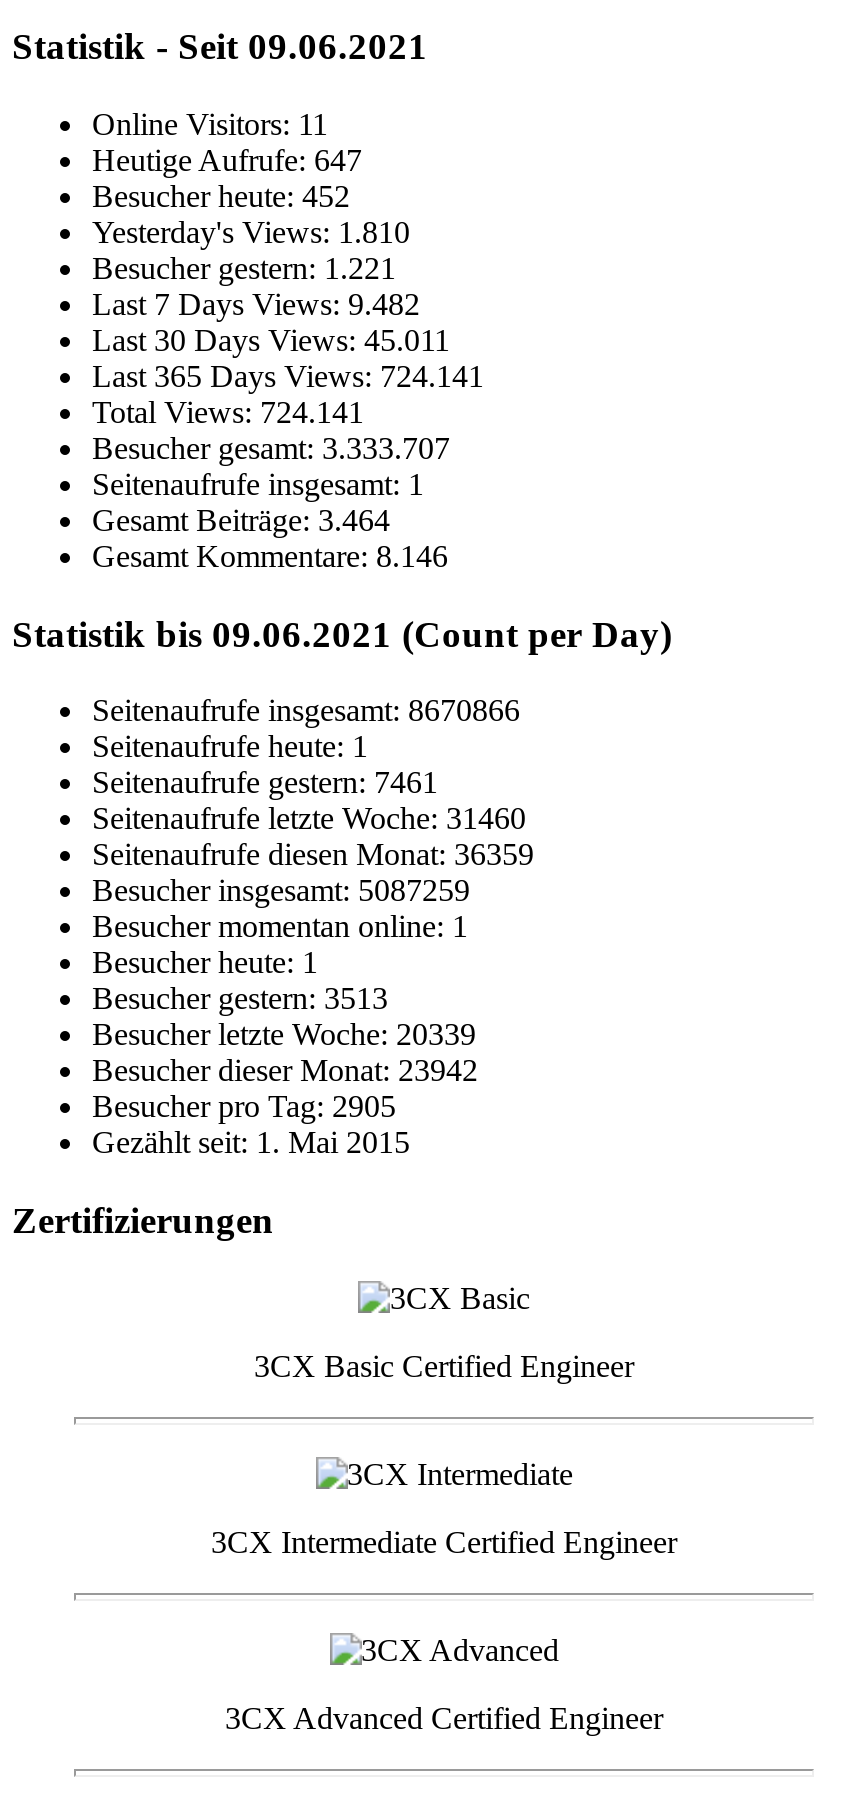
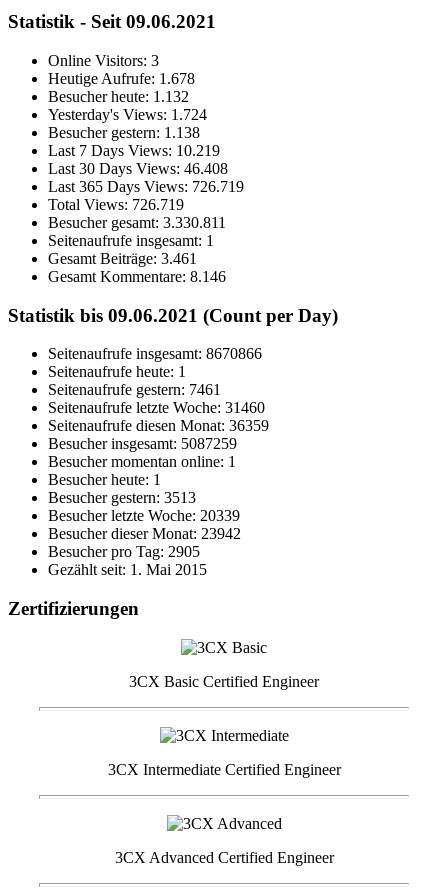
- Online Visitors: 11
+ Online Visitors: 3

- Heutige Aufrufe: 647
+ Heutige Aufrufe: 1.678

- Besucher heute: 452
+ Besucher heute: 1.132

- Yesterday's Views: 1.810
+ Yesterday's Views: 1.724

- Besucher gestern: 1.221
+ Besucher gestern: 1.138

- Last 7 Days Views: 9.482
+ Last 7 Days Views: 10.219

- Last 30 Days Views: 45.011
+ Last 30 Days Views: 46.408

- Last 365 Days Views: 724.141
+ Last 365 Days Views: 726.719

- Total Views: 724.141
+ Total Views: 726.719

- Besucher gesamt: 3.333.707
+ Besucher gesamt: 3.330.811

- Gesamt Beiträge:3.464
+ Gesamt Beiträge:3.461
